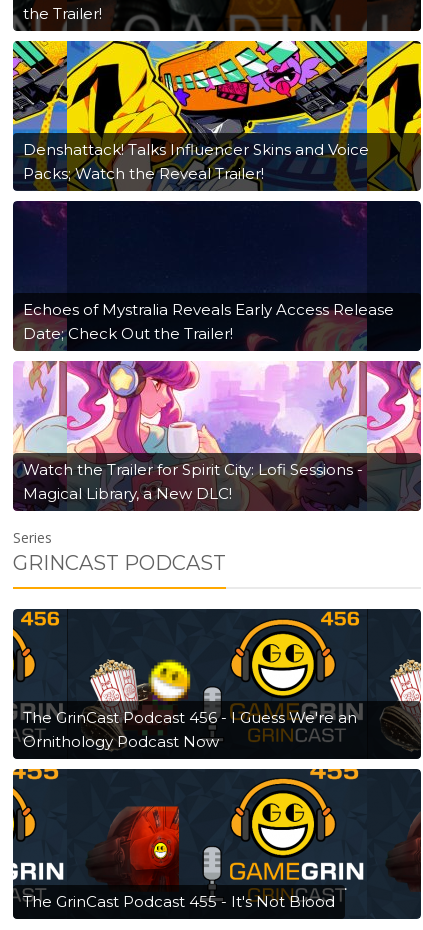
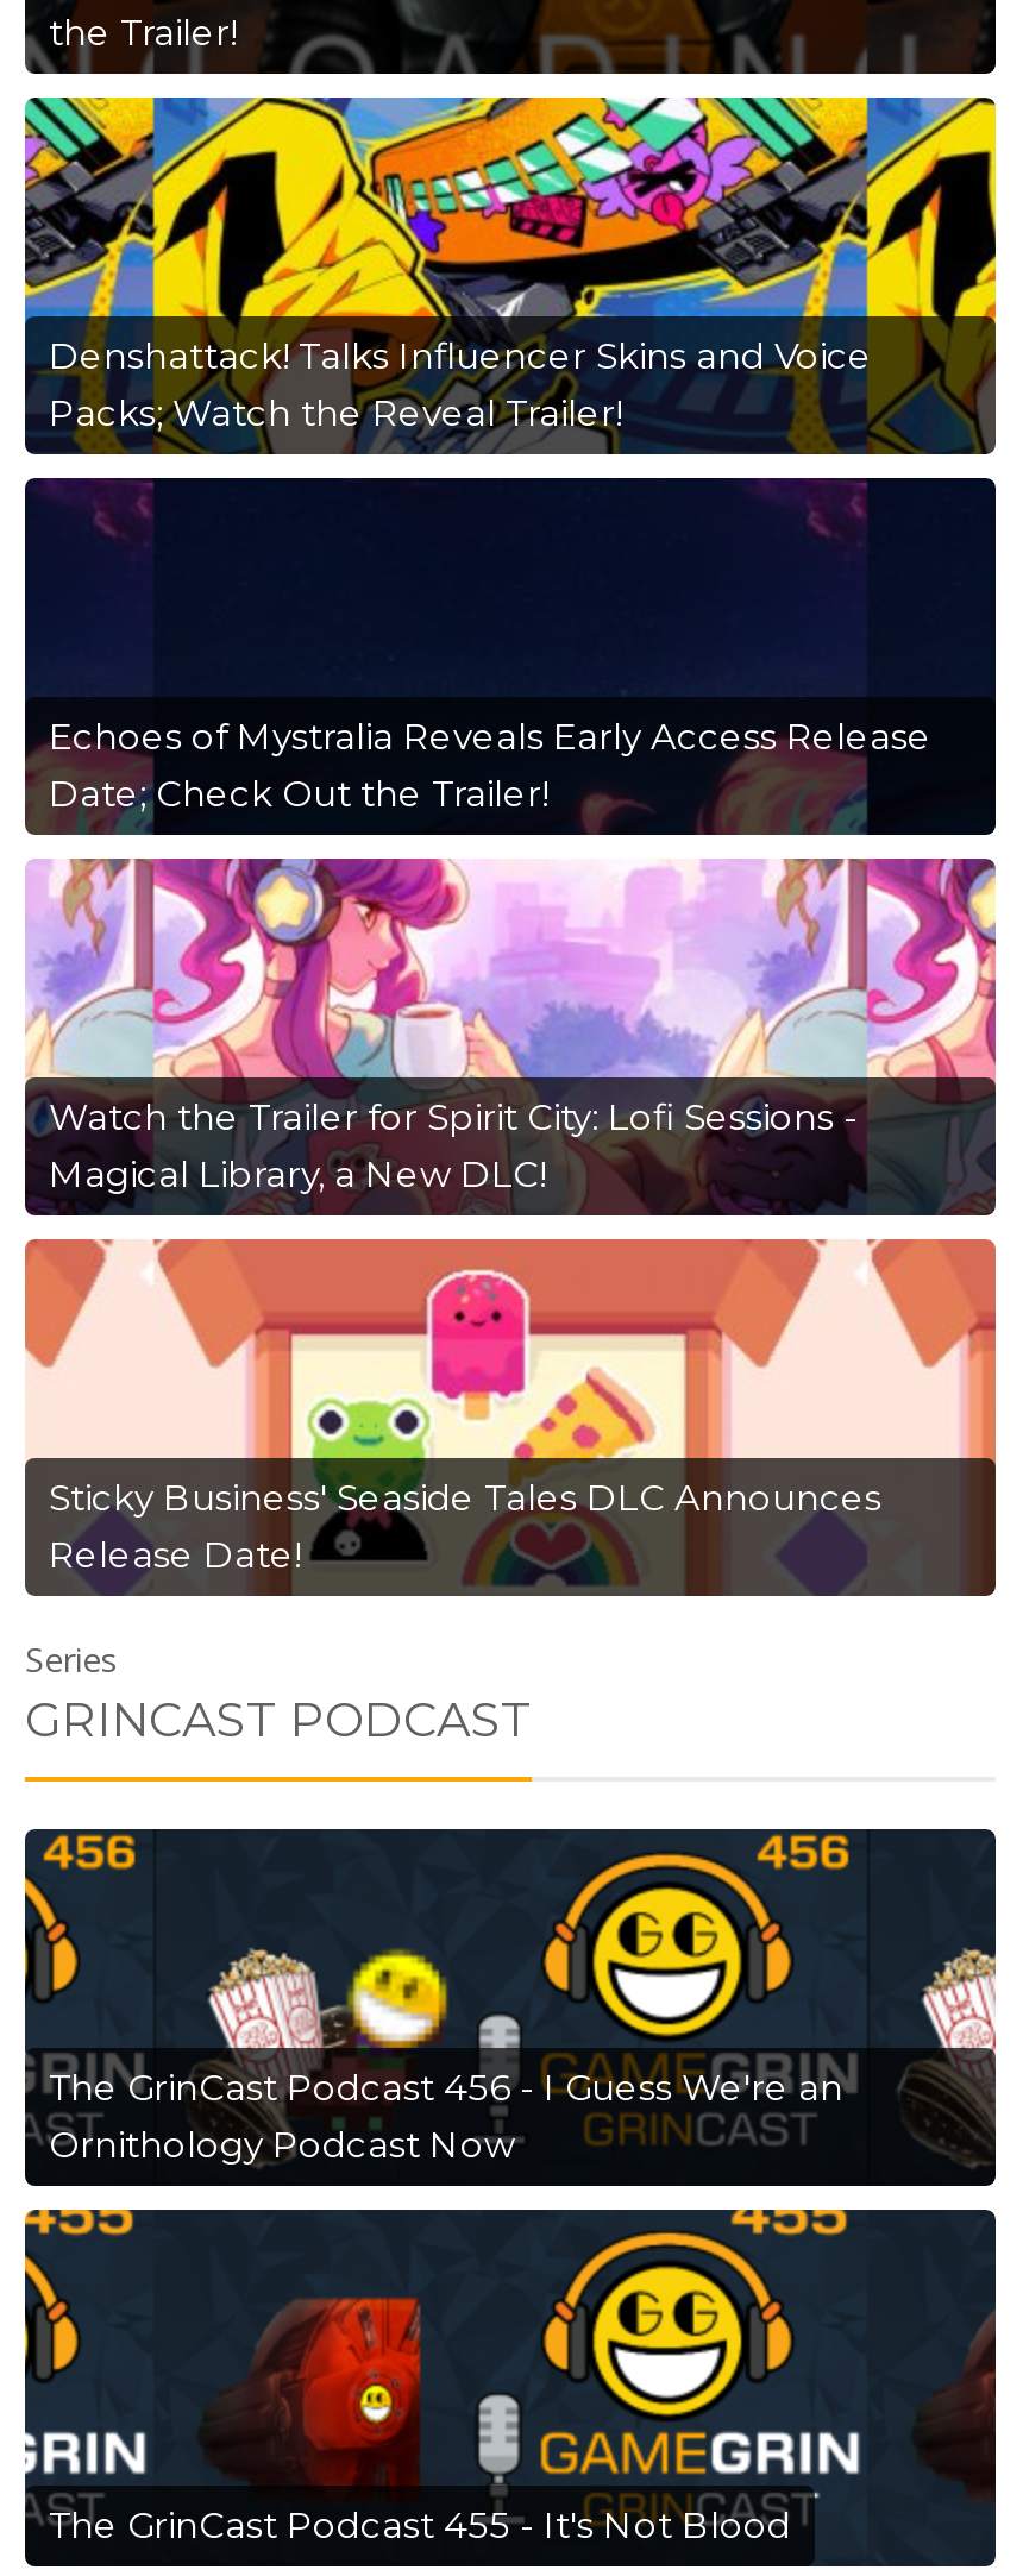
+ [image]
+ Sticky Business' Seaside Tales DLC Announces
+ Release Date!
